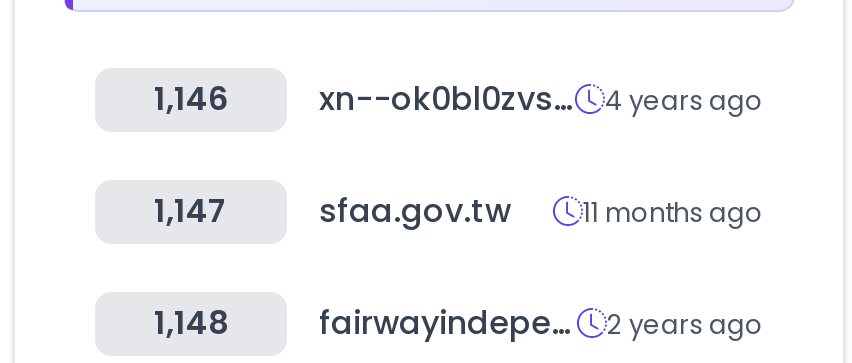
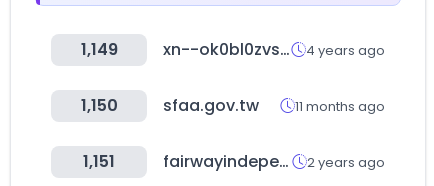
- 1,146
+ 1,149

- 1,147
+ 1,150

- 1,148
+ 1,151
